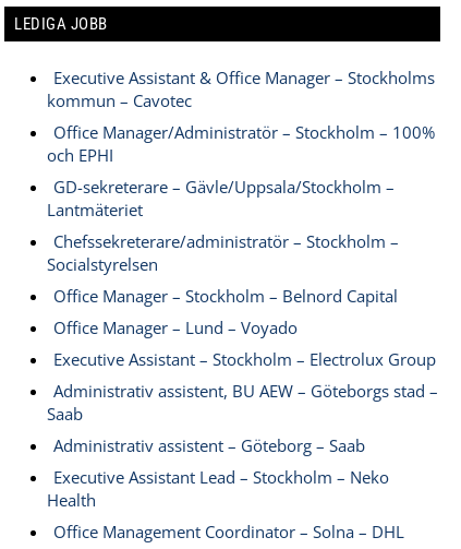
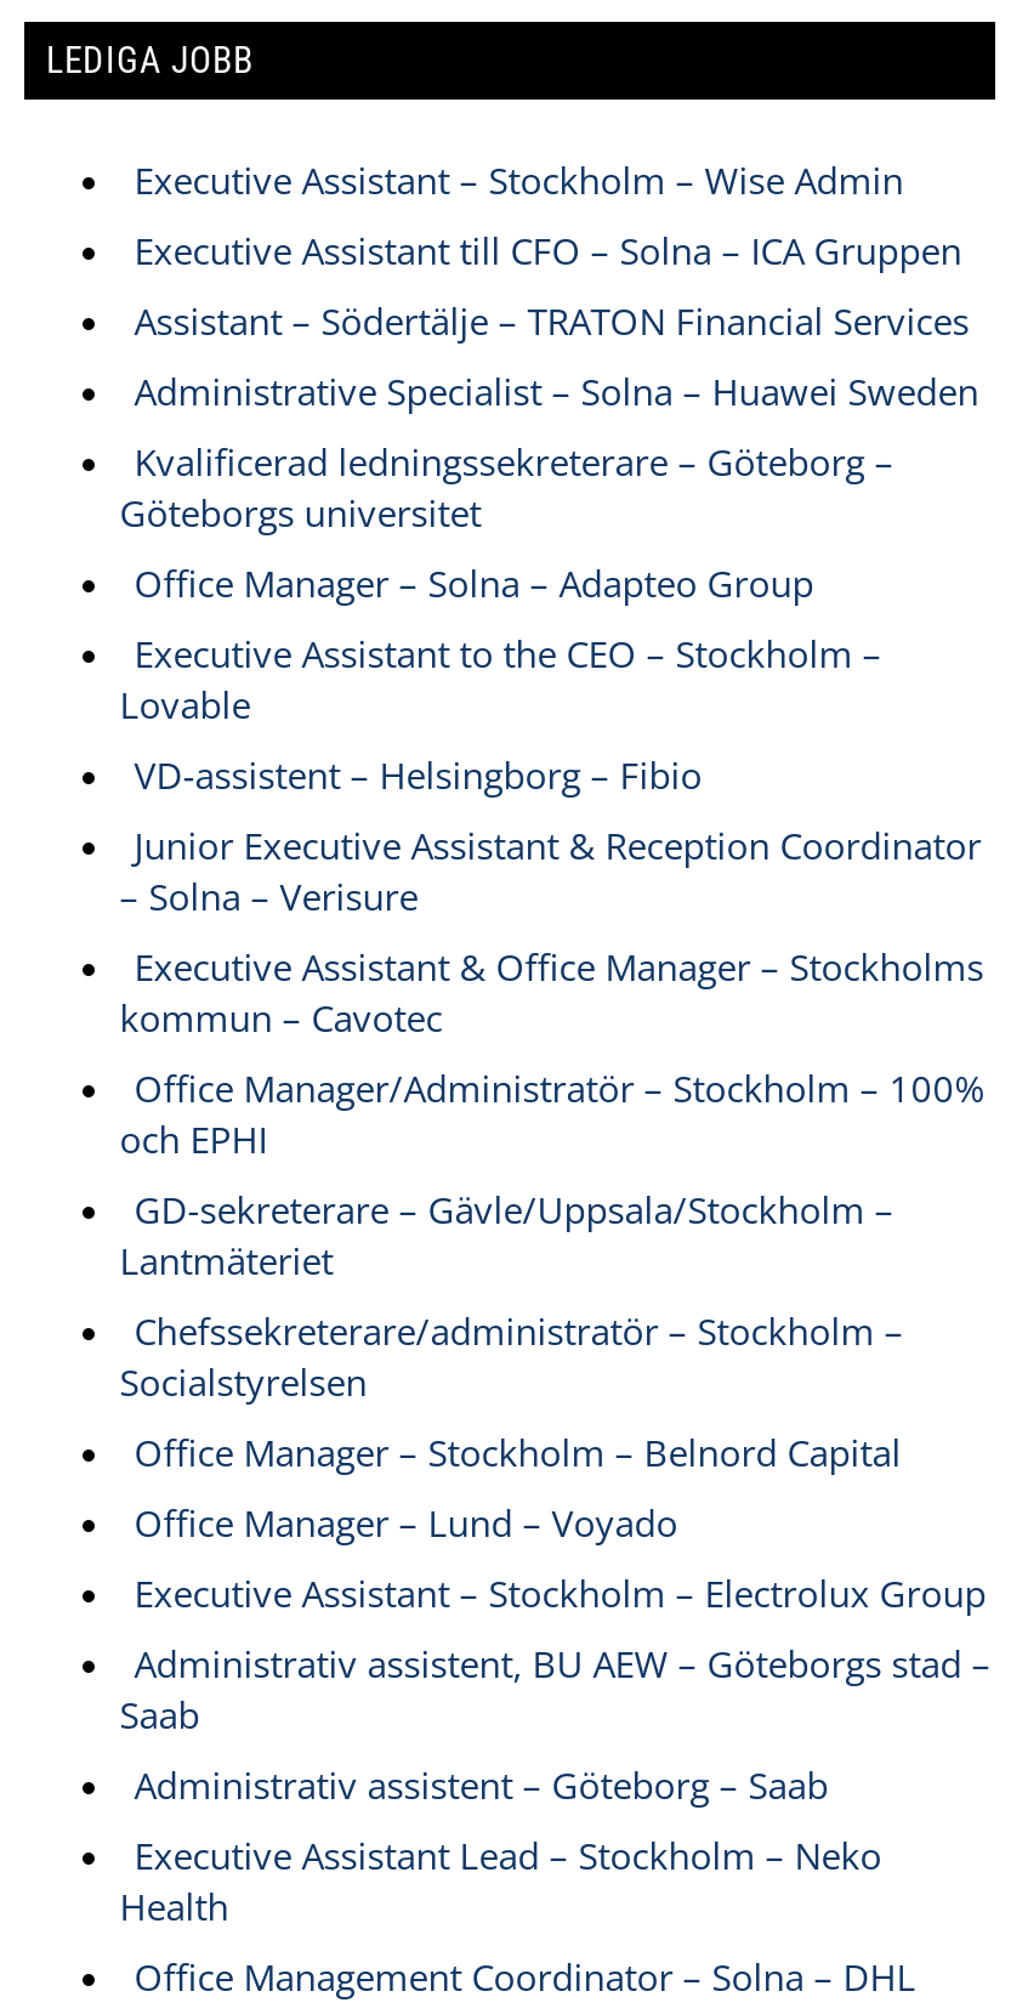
+ Executive Assistant – Stockholm – Wise Admin
+ Executive Assistant till CFO – Solna – ICA Gruppen
+ Assistant – Södertälje – TRATON Financial Services
+ Administrative Specialist – Solna – Huawei Sweden
+ Kvalificerad ledningssekreterare – Göteborg –
+ Göteborgs universitet
+ Office Manager – Solna – Adapteo Group
+ Executive Assistant to the CEO – Stockholm –
+ Lovable
+ VD‑assistent – Helsingborg – Fibio
+ Junior Executive Assistant & Reception Coordinator
+ – Solna – Verisure
